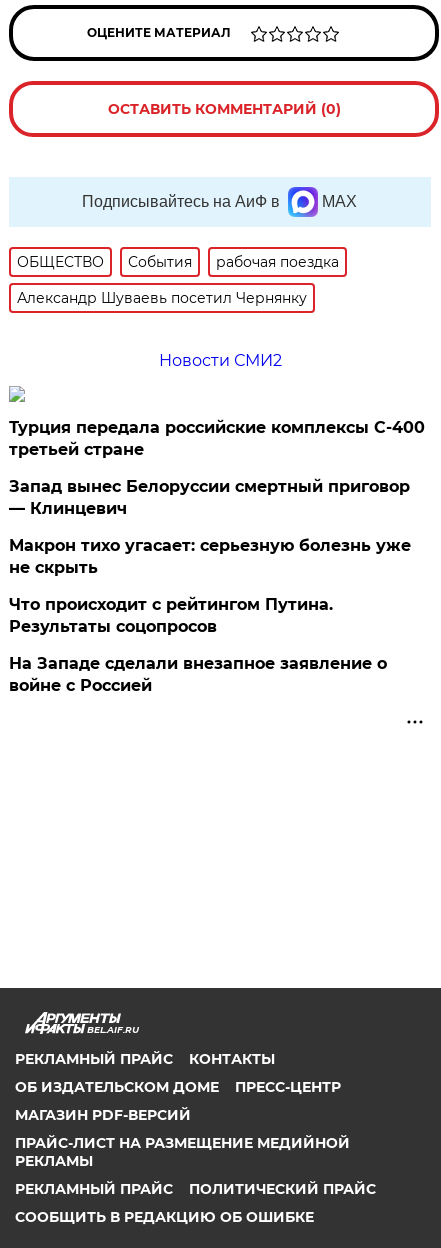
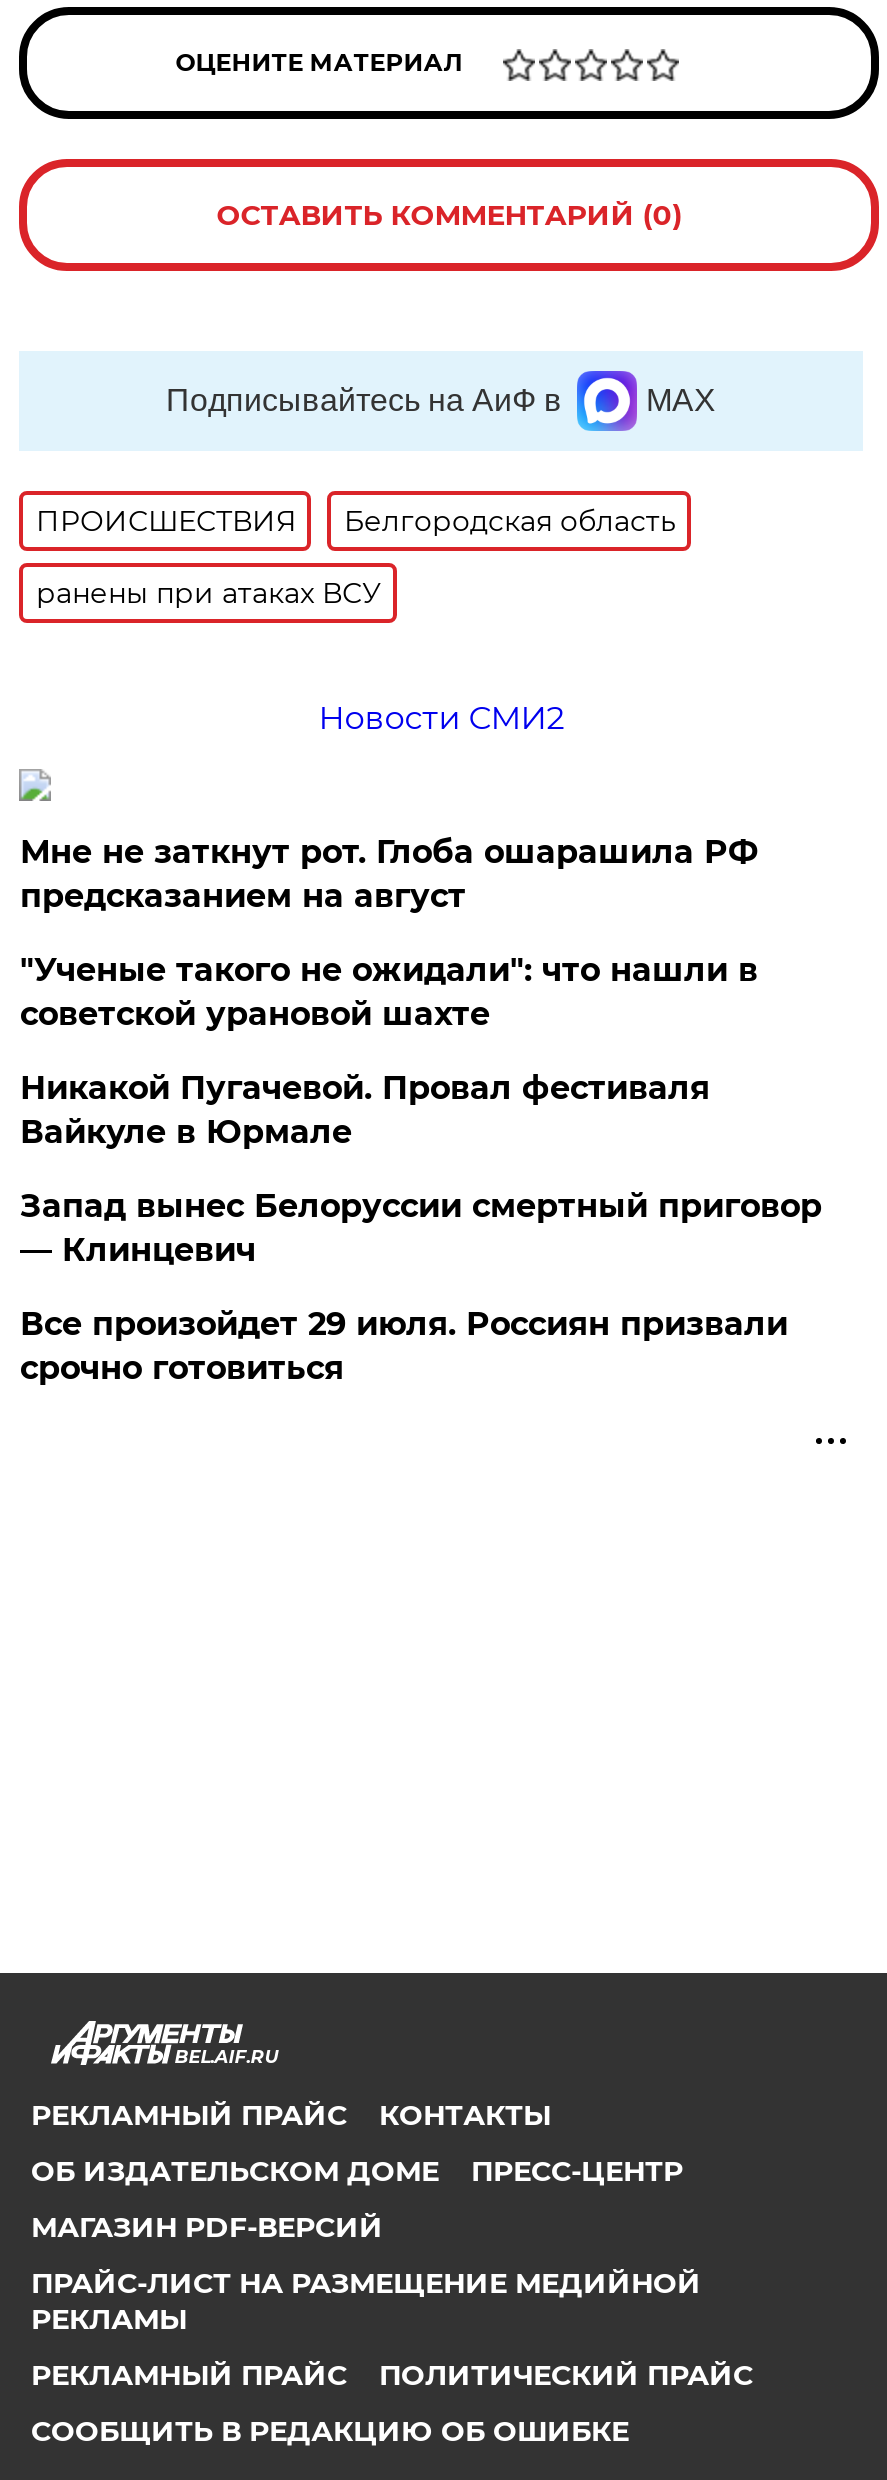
- ОБЩЕСТВО
- События
- рабочая поездка
+ ПРОИСШЕСТВИЯ
+ Белгородская область

- Александр Шуваевь посетил Чернянку
+ ранены при атаках ВСУ

- Турция передала российские комплексы С-400
- третьей стране
+ Мне не заткнут рот. Глоба ошарашила РФ
+ предсказанием на август
+ "Ученые такого не ожидали": что нашли в
+ советской урановой шахте
+ Никакой Пугачевой. Провал фестиваля
+ Вайкуле в Юрмале

moved down: Запад вынес Белоруссии смертный приговор | — Клинцевич

- Макрон тихо угасает: серьезную болезнь уже
- не скрыть
- Что происходит с рейтингом Путина.
- Результаты соцопросов
- На Западе сделали внезапное заявление о
- войне с Россией
+ Все произойдет 29 июля. Россиян призвали
+ срочно готовиться
